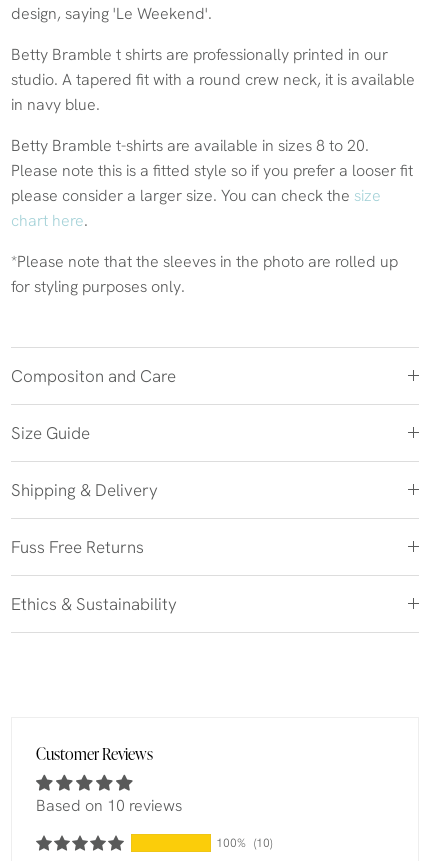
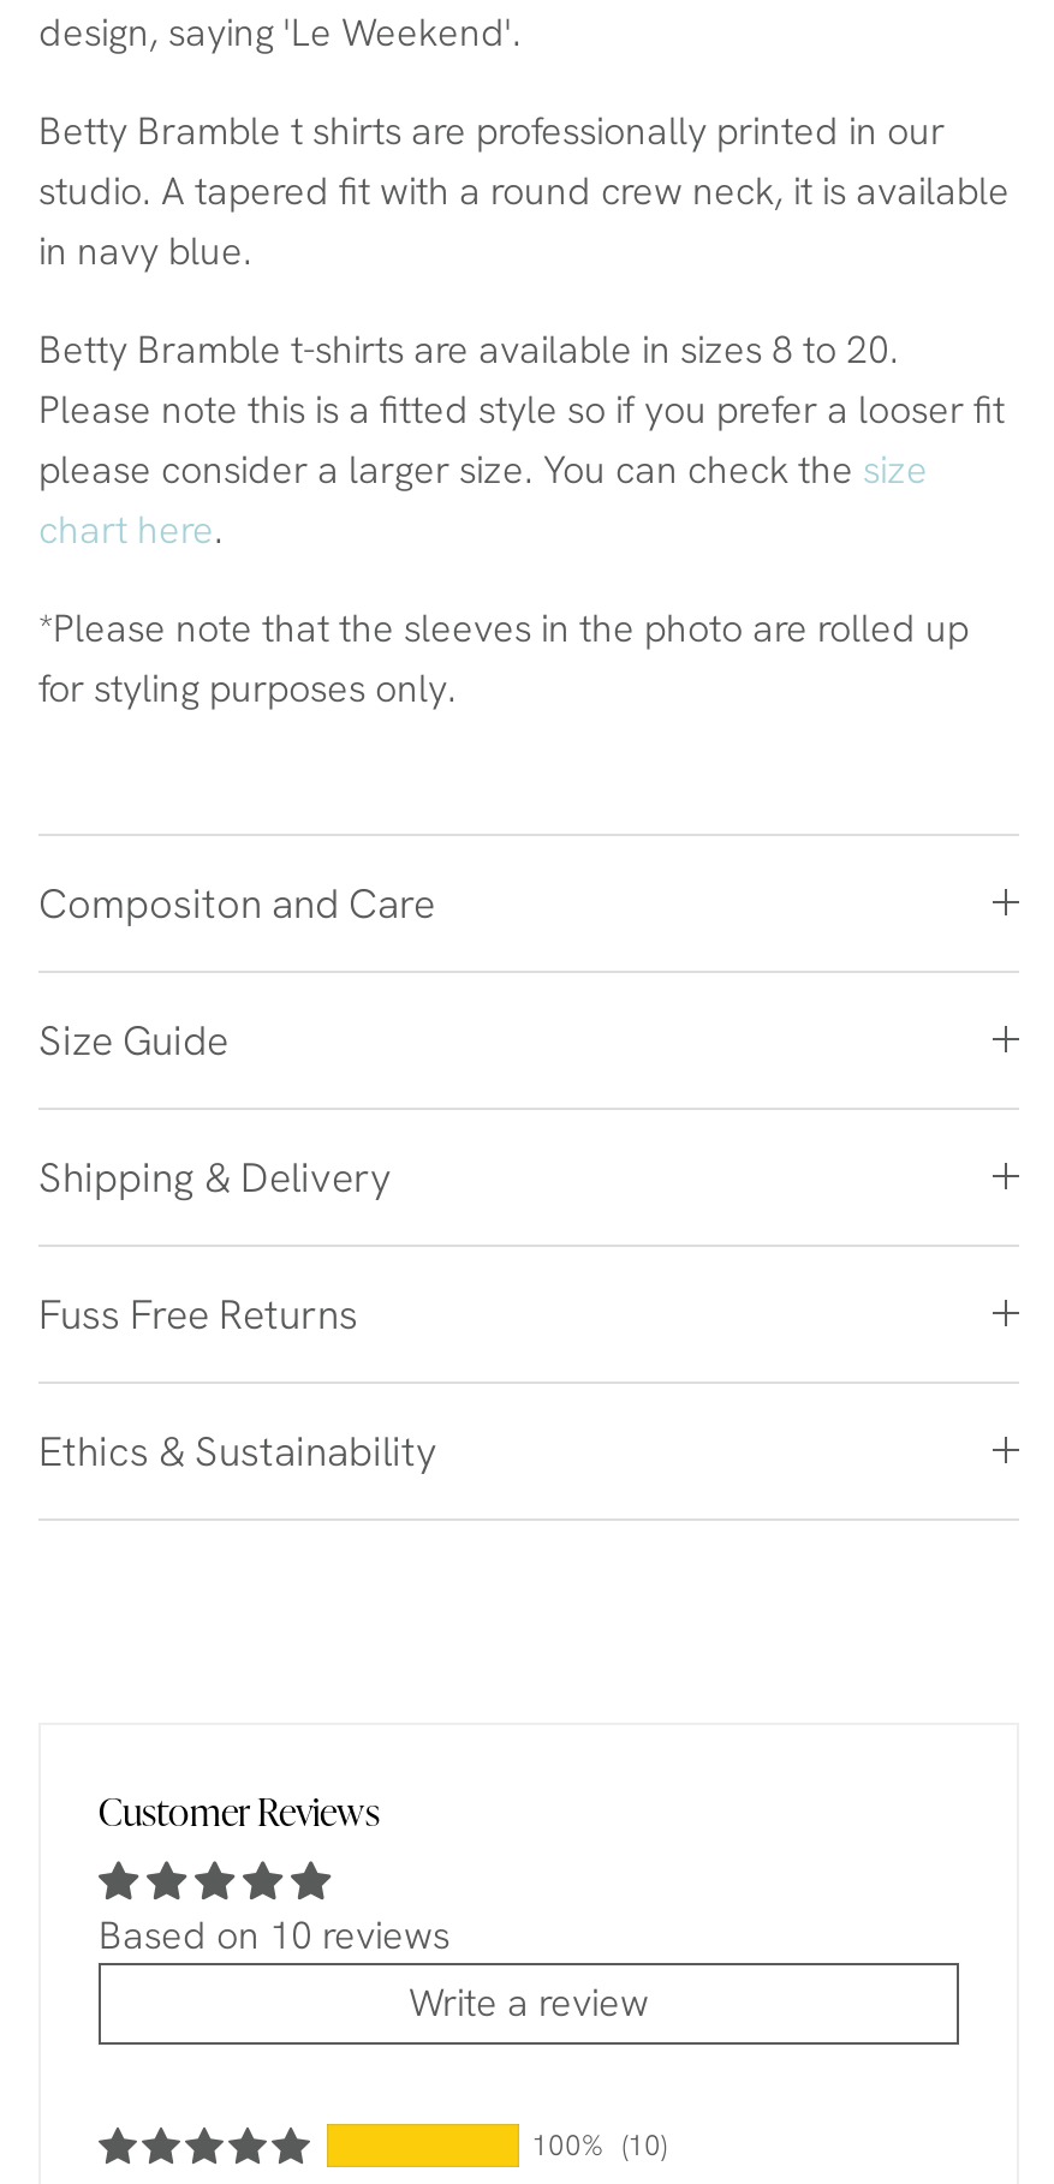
+ Write a review
